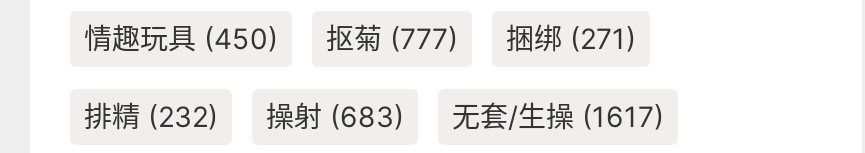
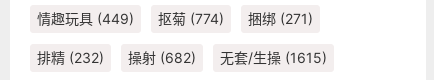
- 情趣玩具(450)
+ 情趣玩具(449)

- 抠菊(777)
+ 抠菊(774)

- 操射(683)
+ 操射(682)

- 无套/生操(1617)
+ 无套/生操(1615)
